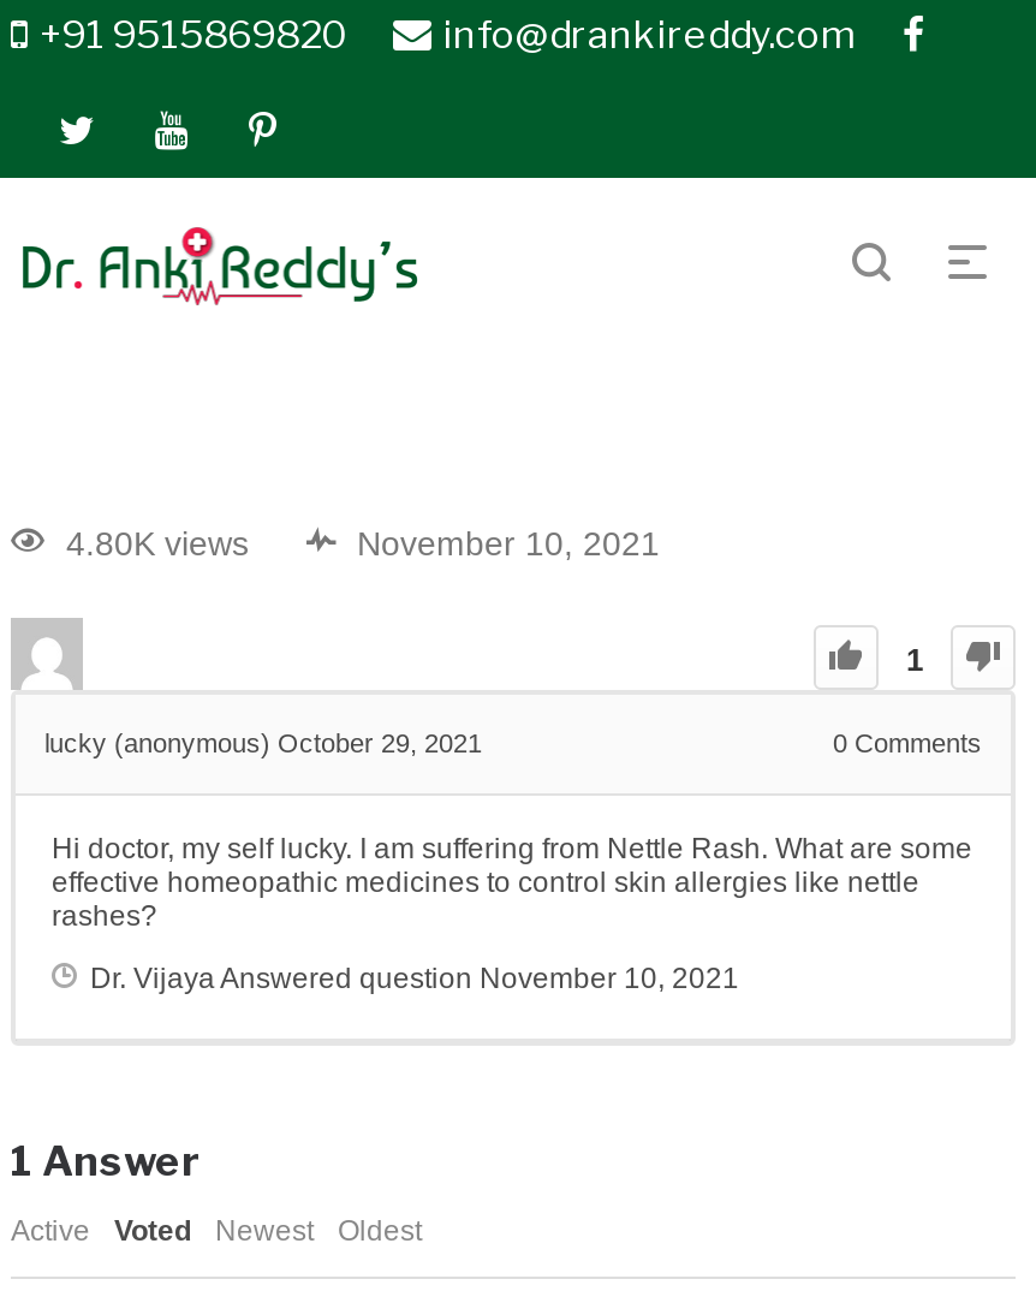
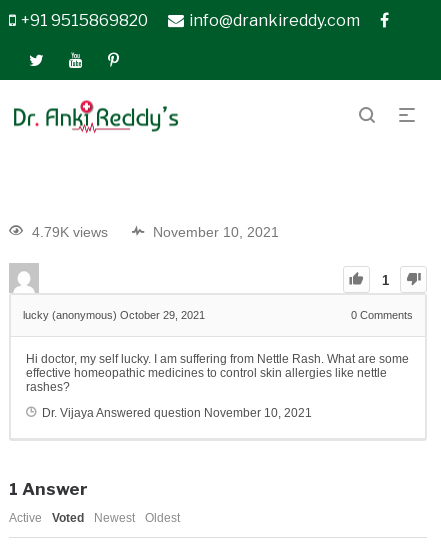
- 4.80K views
+ 4.79K views
